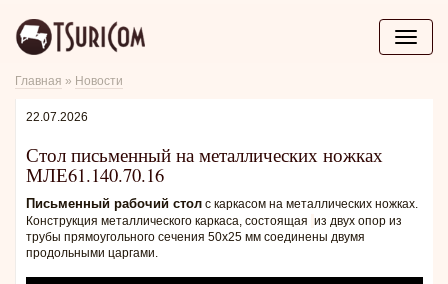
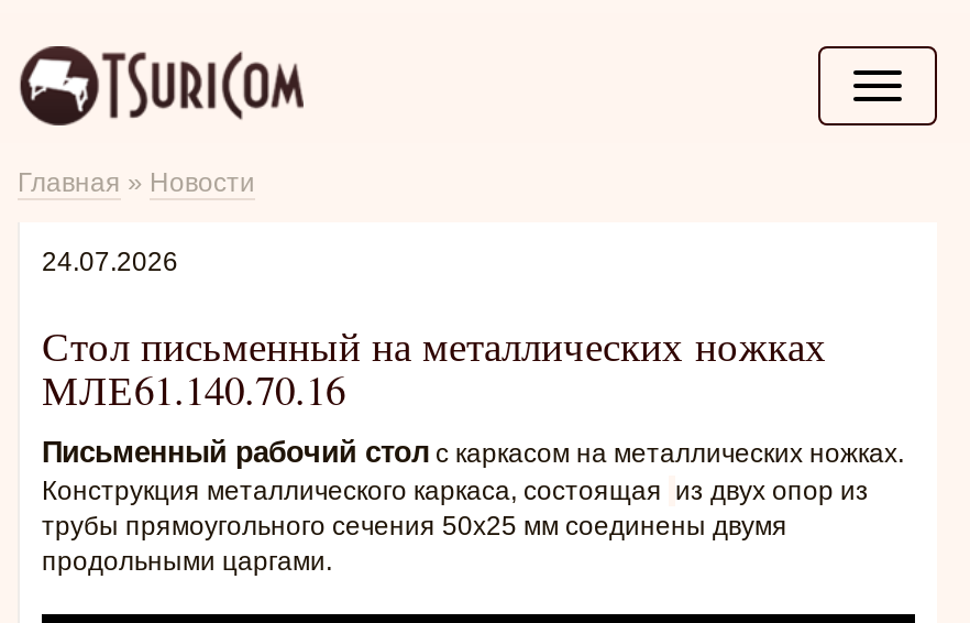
- 22.07.2026
+ 24.07.2026
